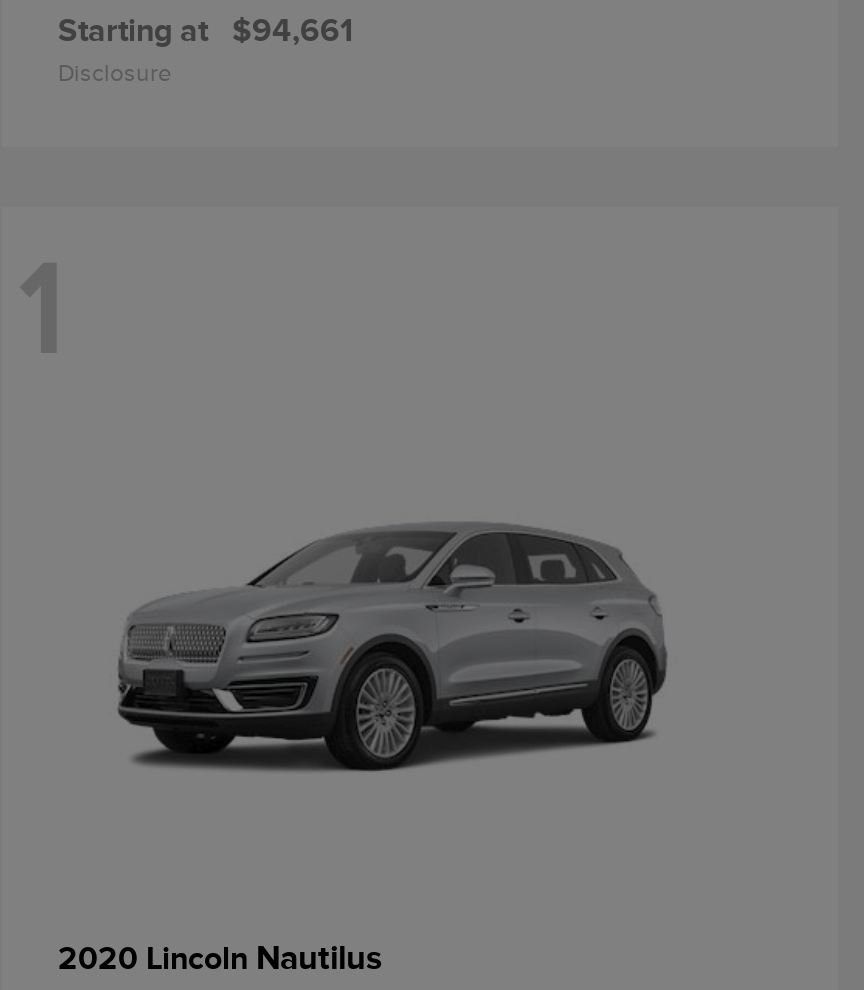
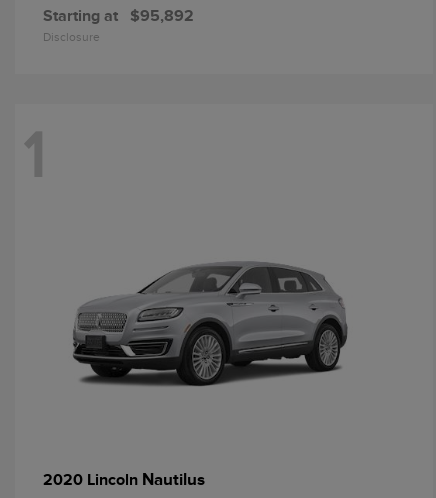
- Starting at $94,661
+ Starting at $95,892
